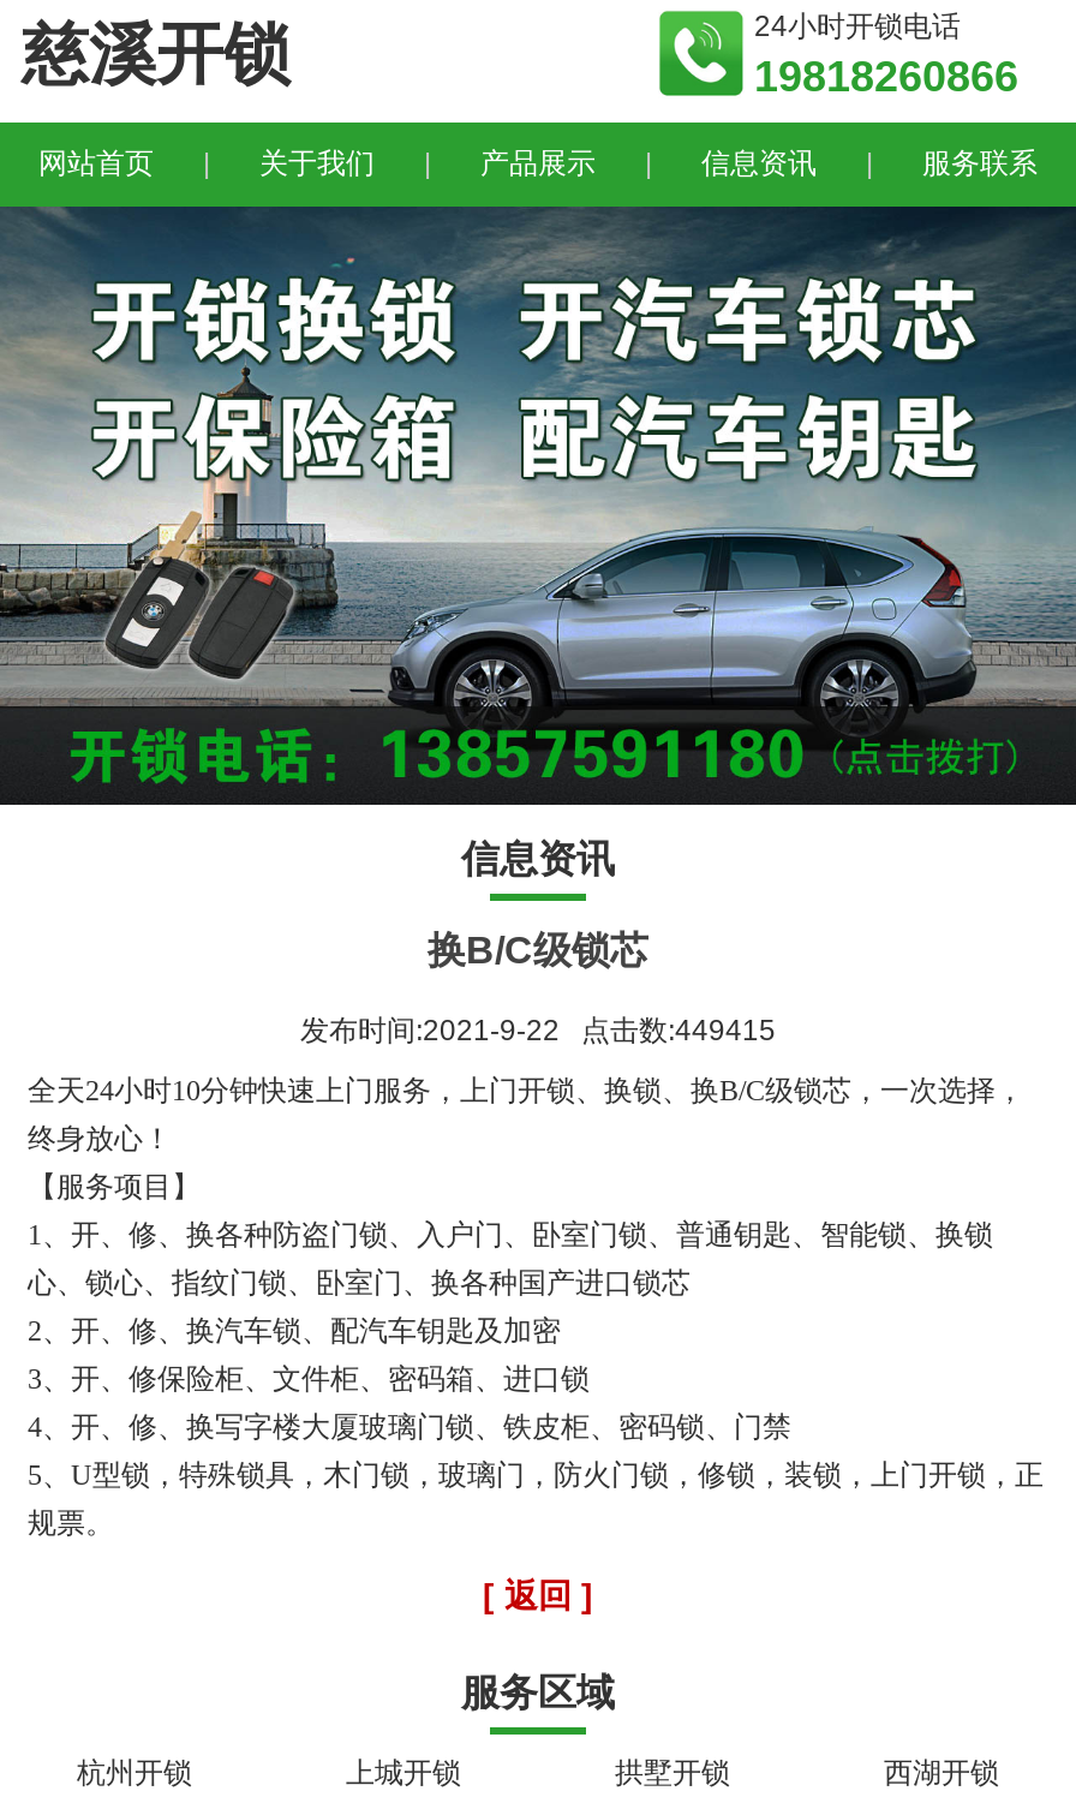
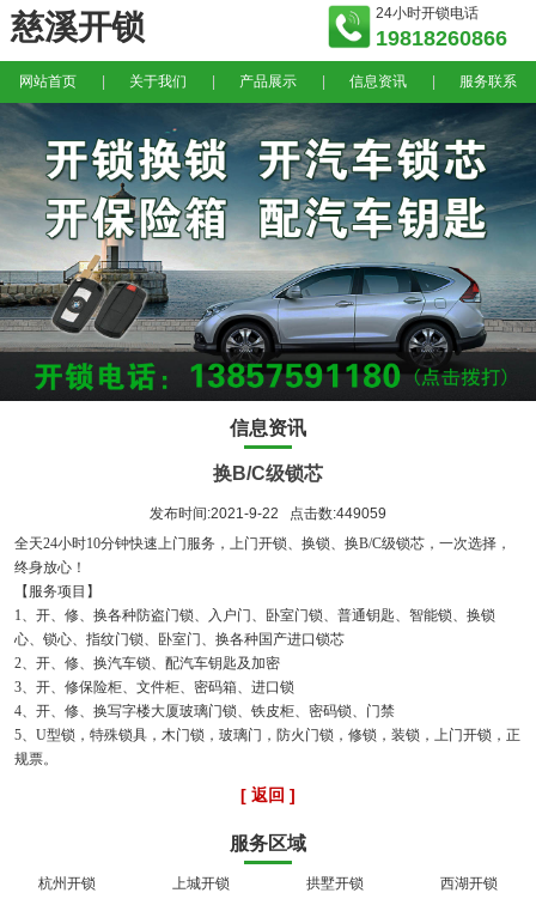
- 发布时间:2021-9-22 点击数:449415
+ 发布时间:2021-9-22 点击数:449059
